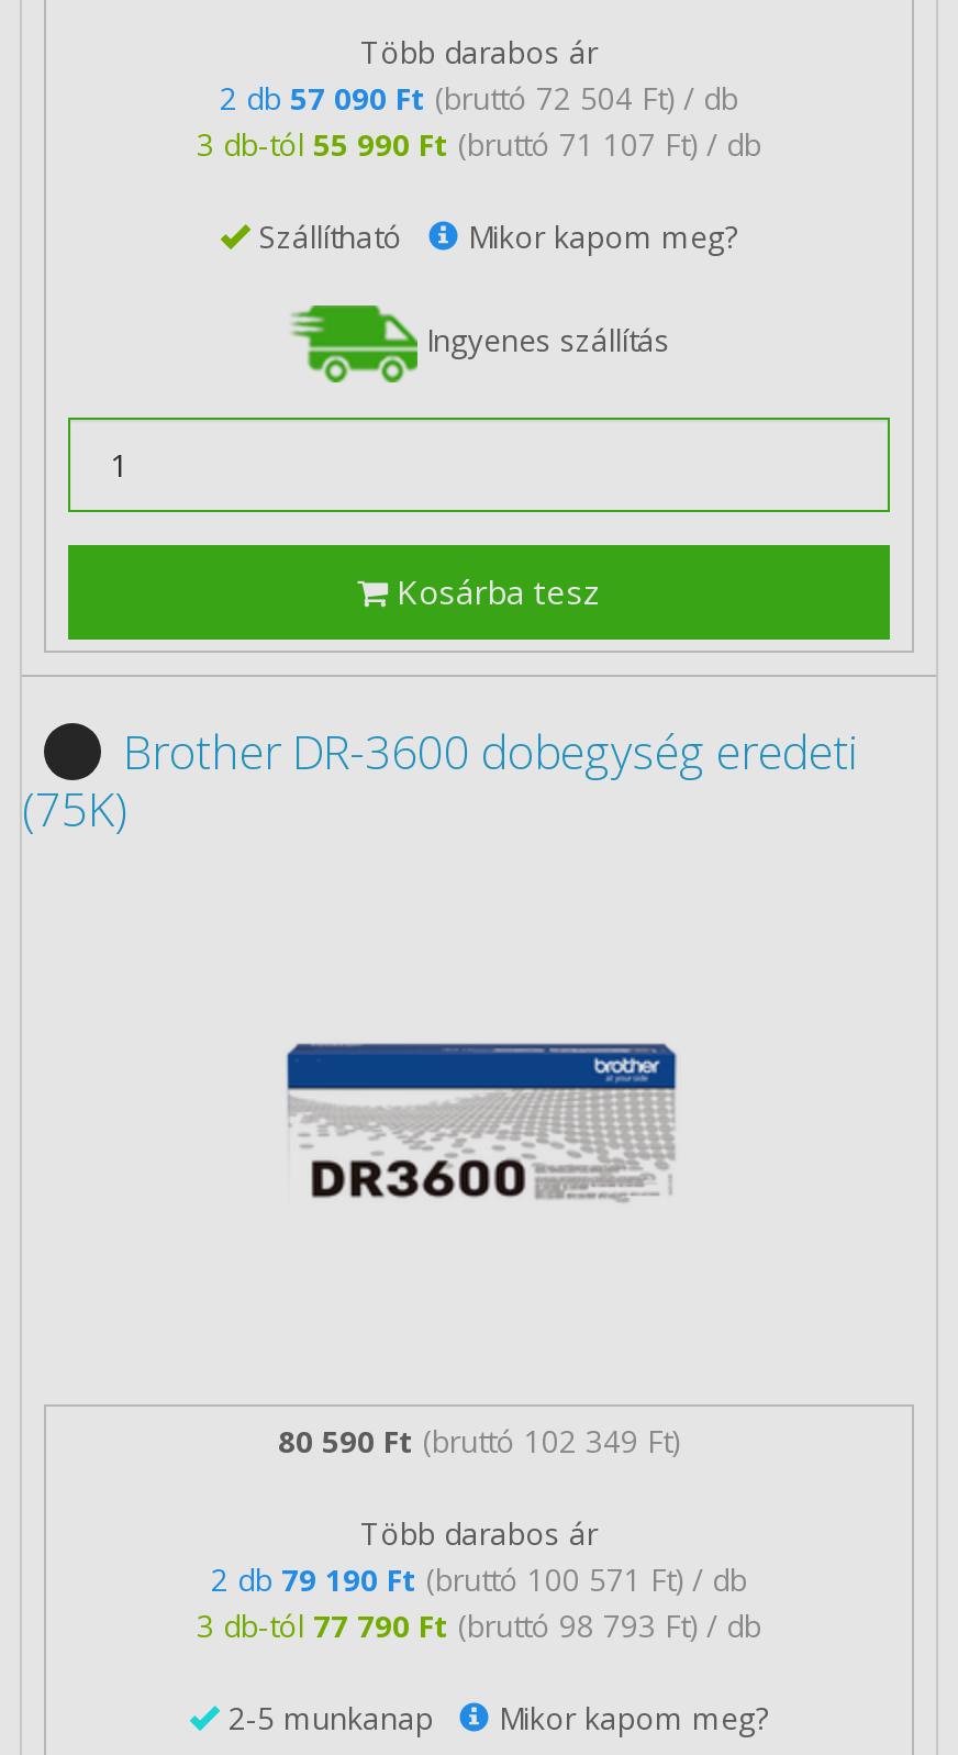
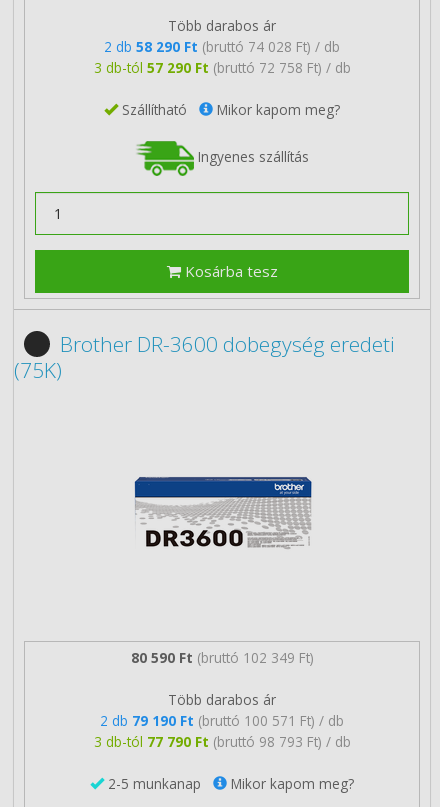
- 2 db 57 090 Ft (bruttó 72 504 Ft) / db
+ 2 db 58 290 Ft (bruttó 74 028 Ft) / db

- 3 db-tól 55 990 Ft (bruttó 71 107 Ft) / db
+ 3 db-tól 57 290 Ft (bruttó 72 758 Ft) / db
